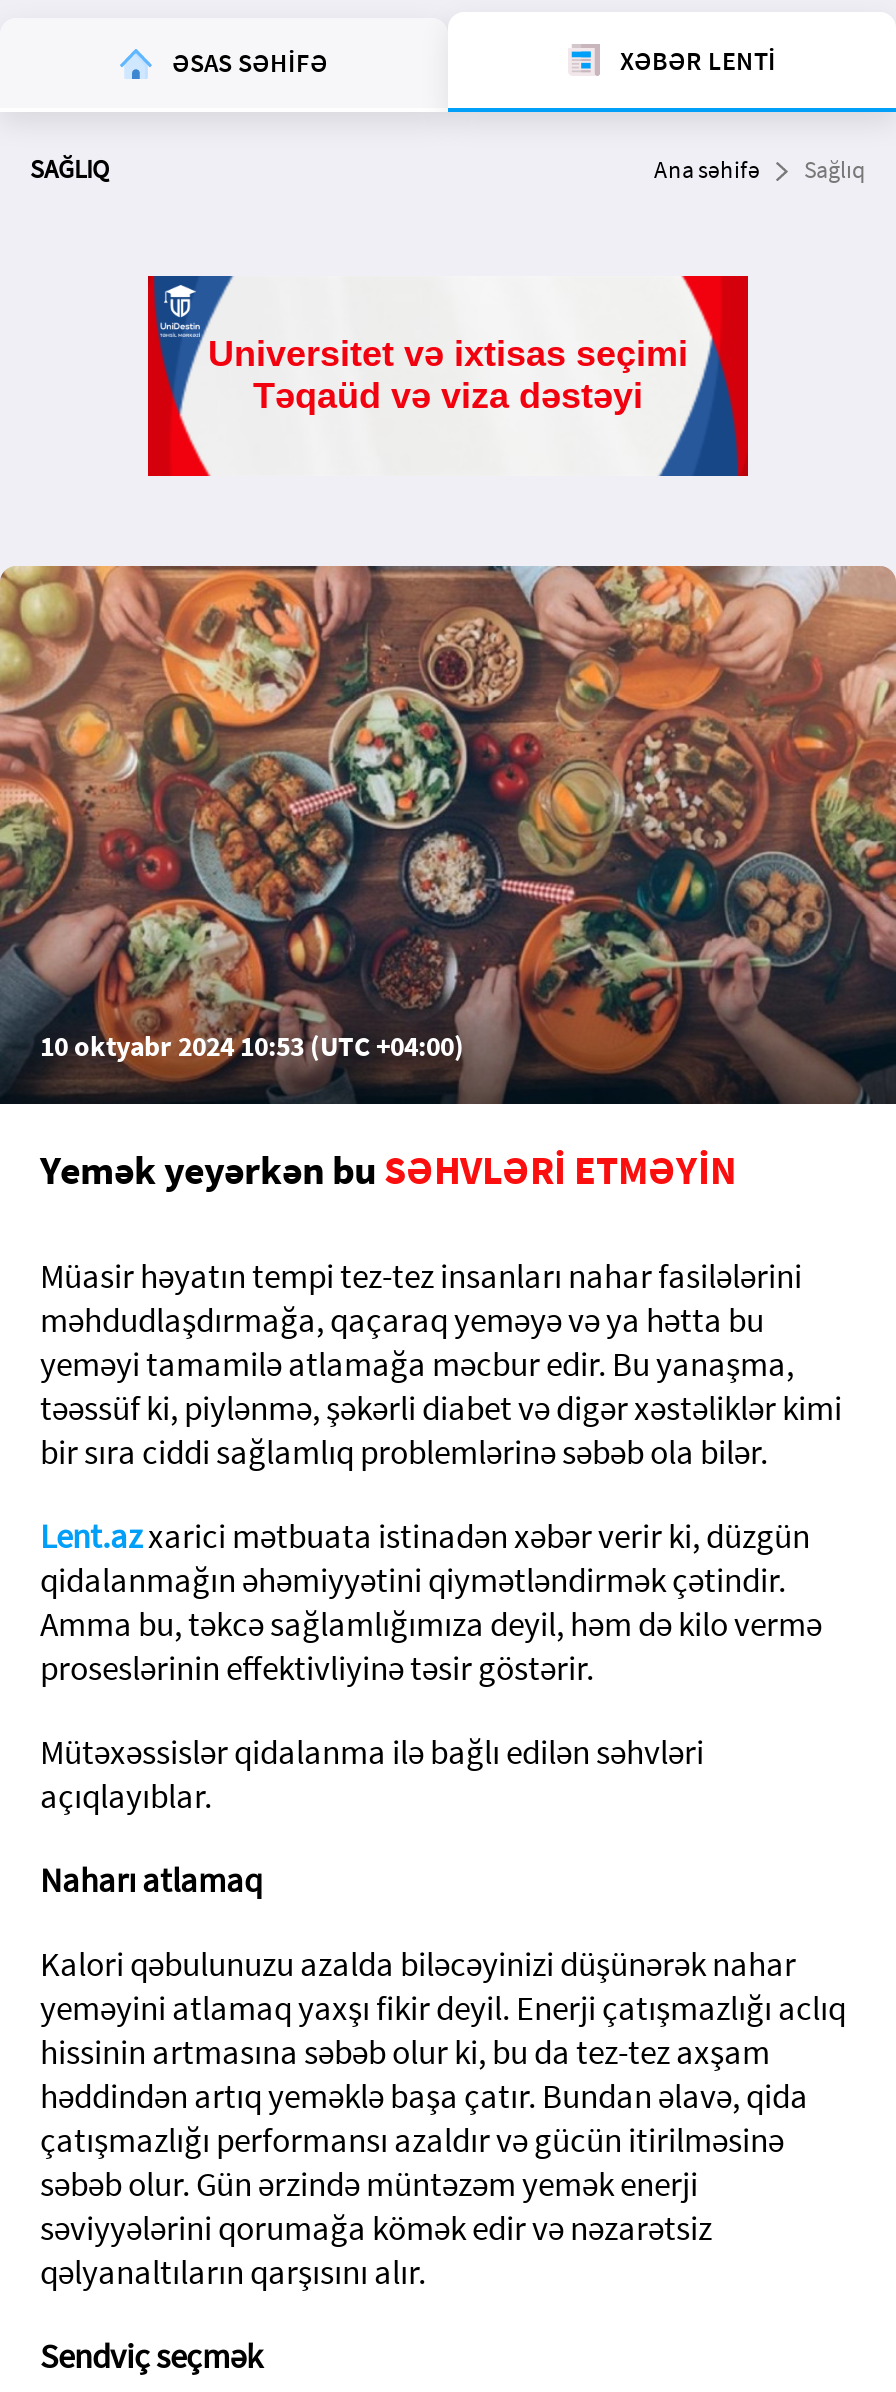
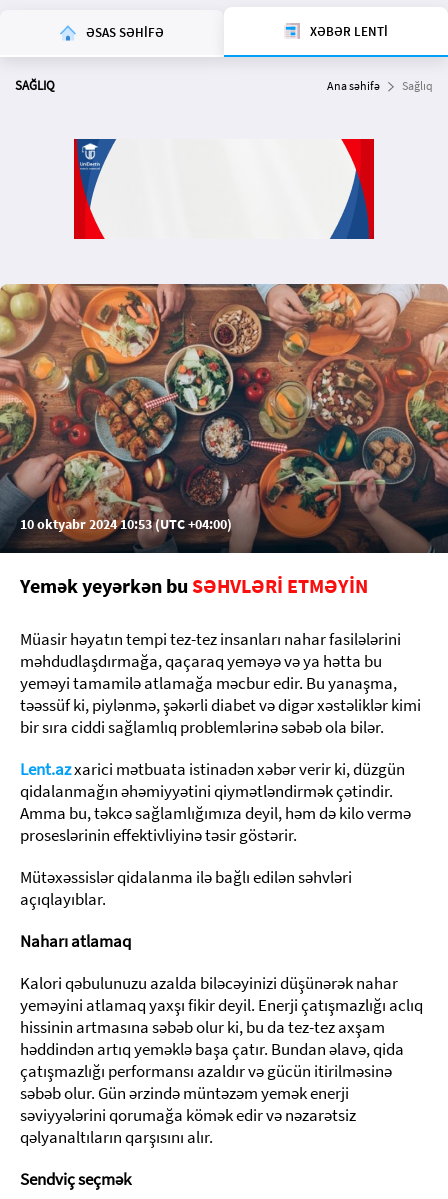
- [image]
